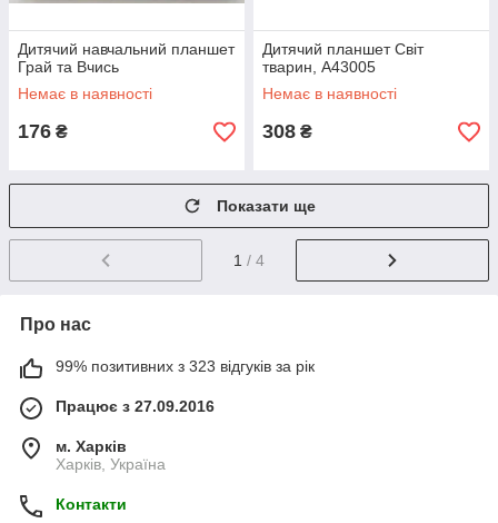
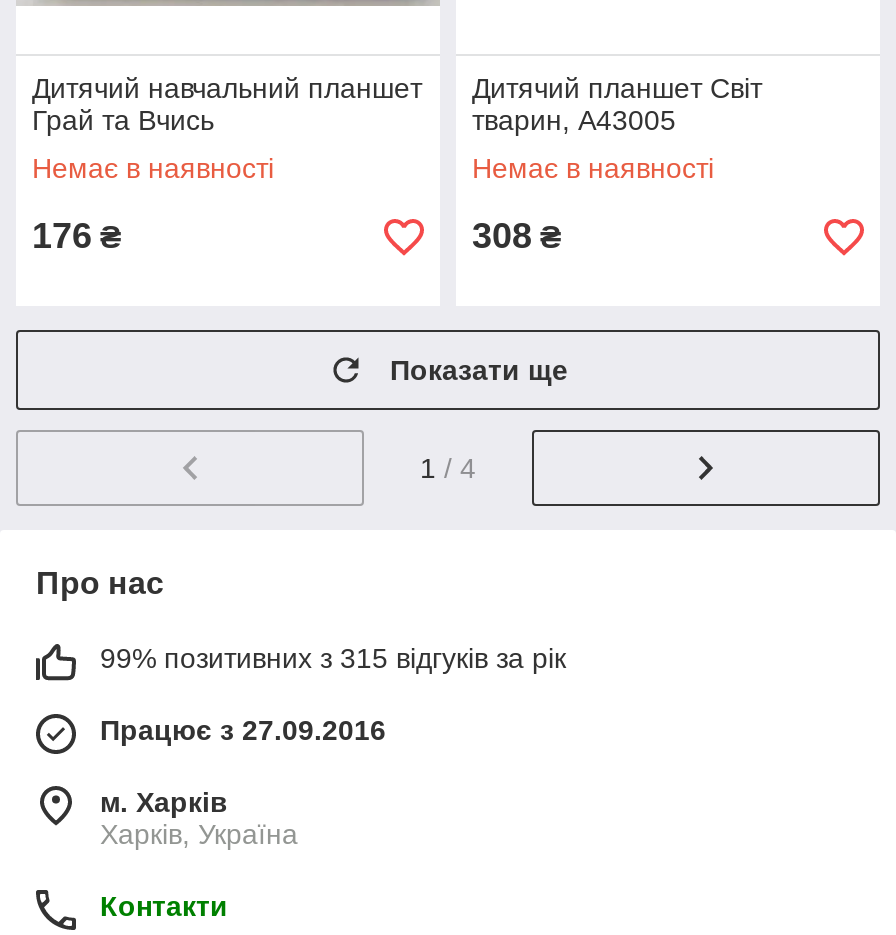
- 99% позитивних з 323 відгуків за рік
+ 99% позитивних з 315 відгуків за рік
